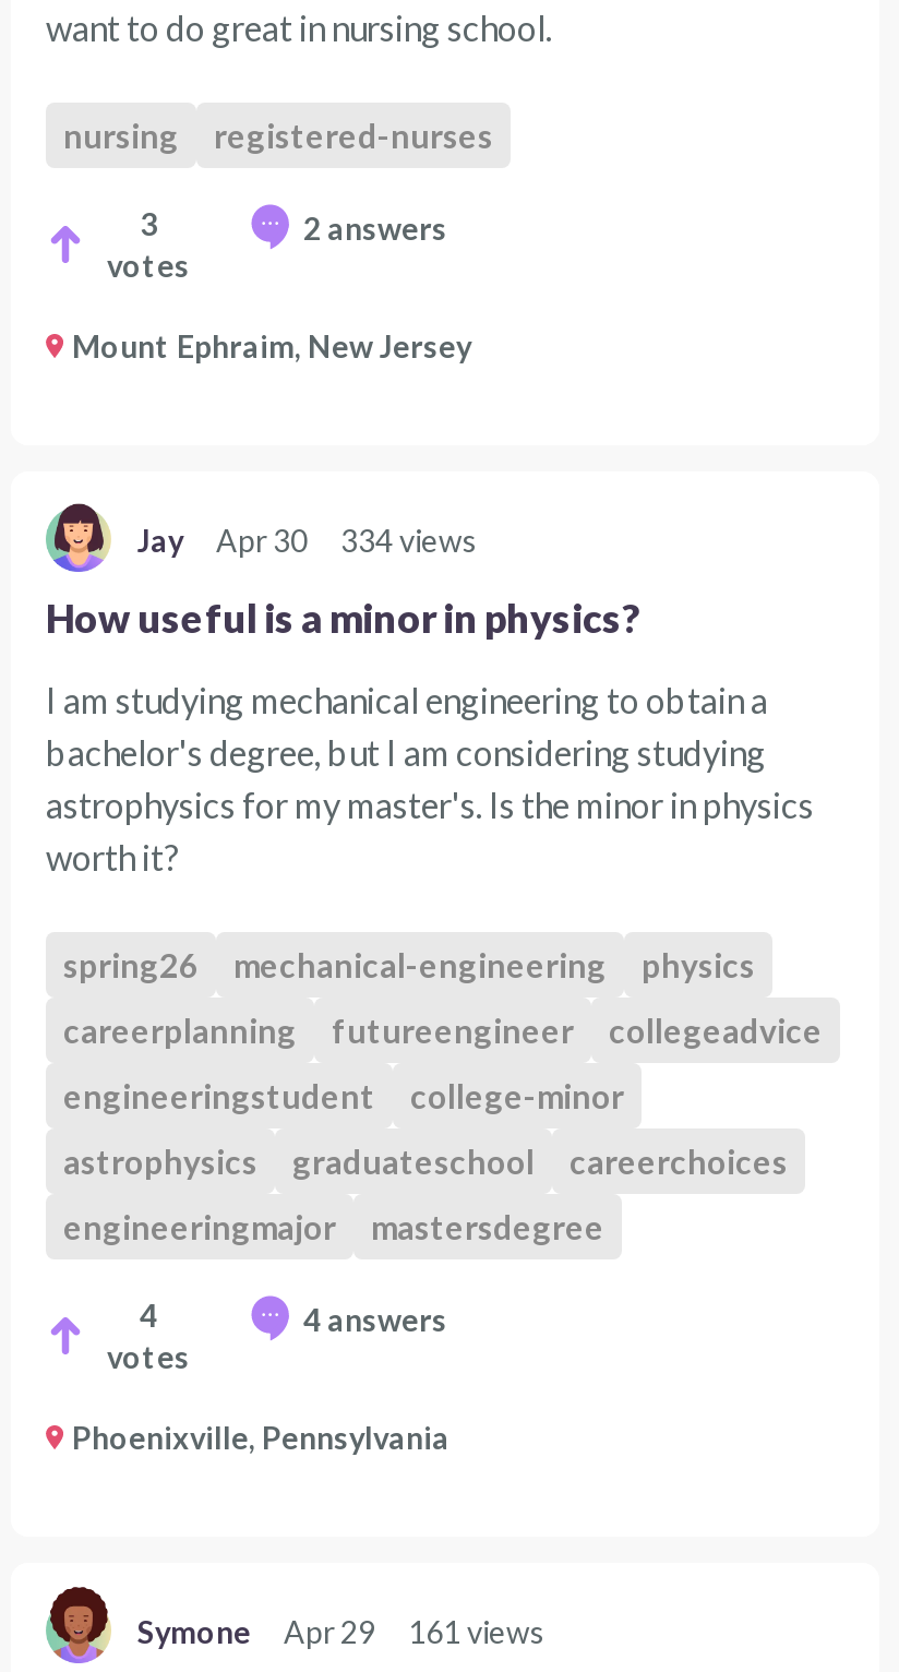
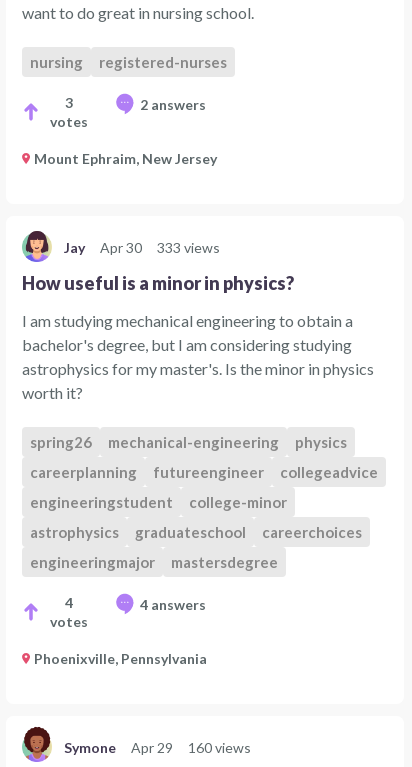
- Jay Apr 30 334 views
+ Jay Apr 30 333 views

- Symone Apr 29 161 views
+ Symone Apr 29 160 views
